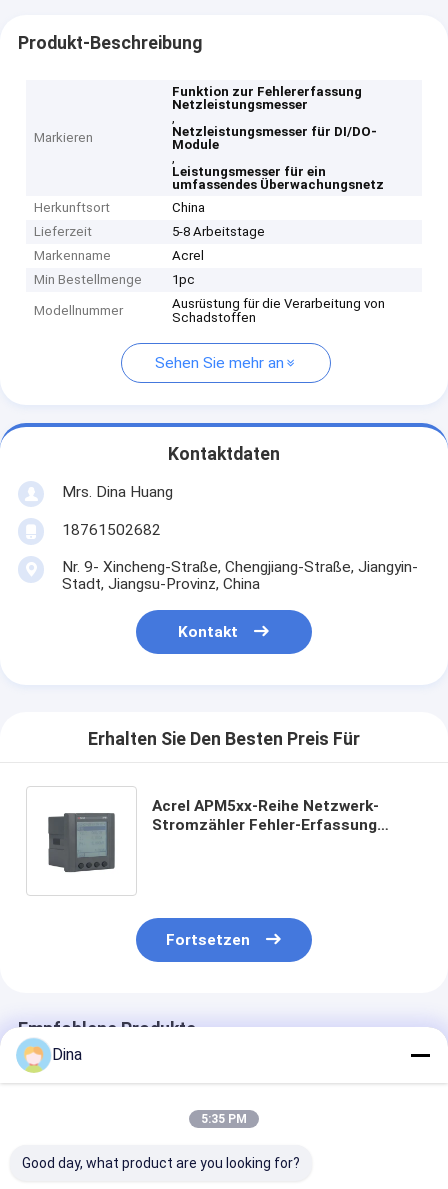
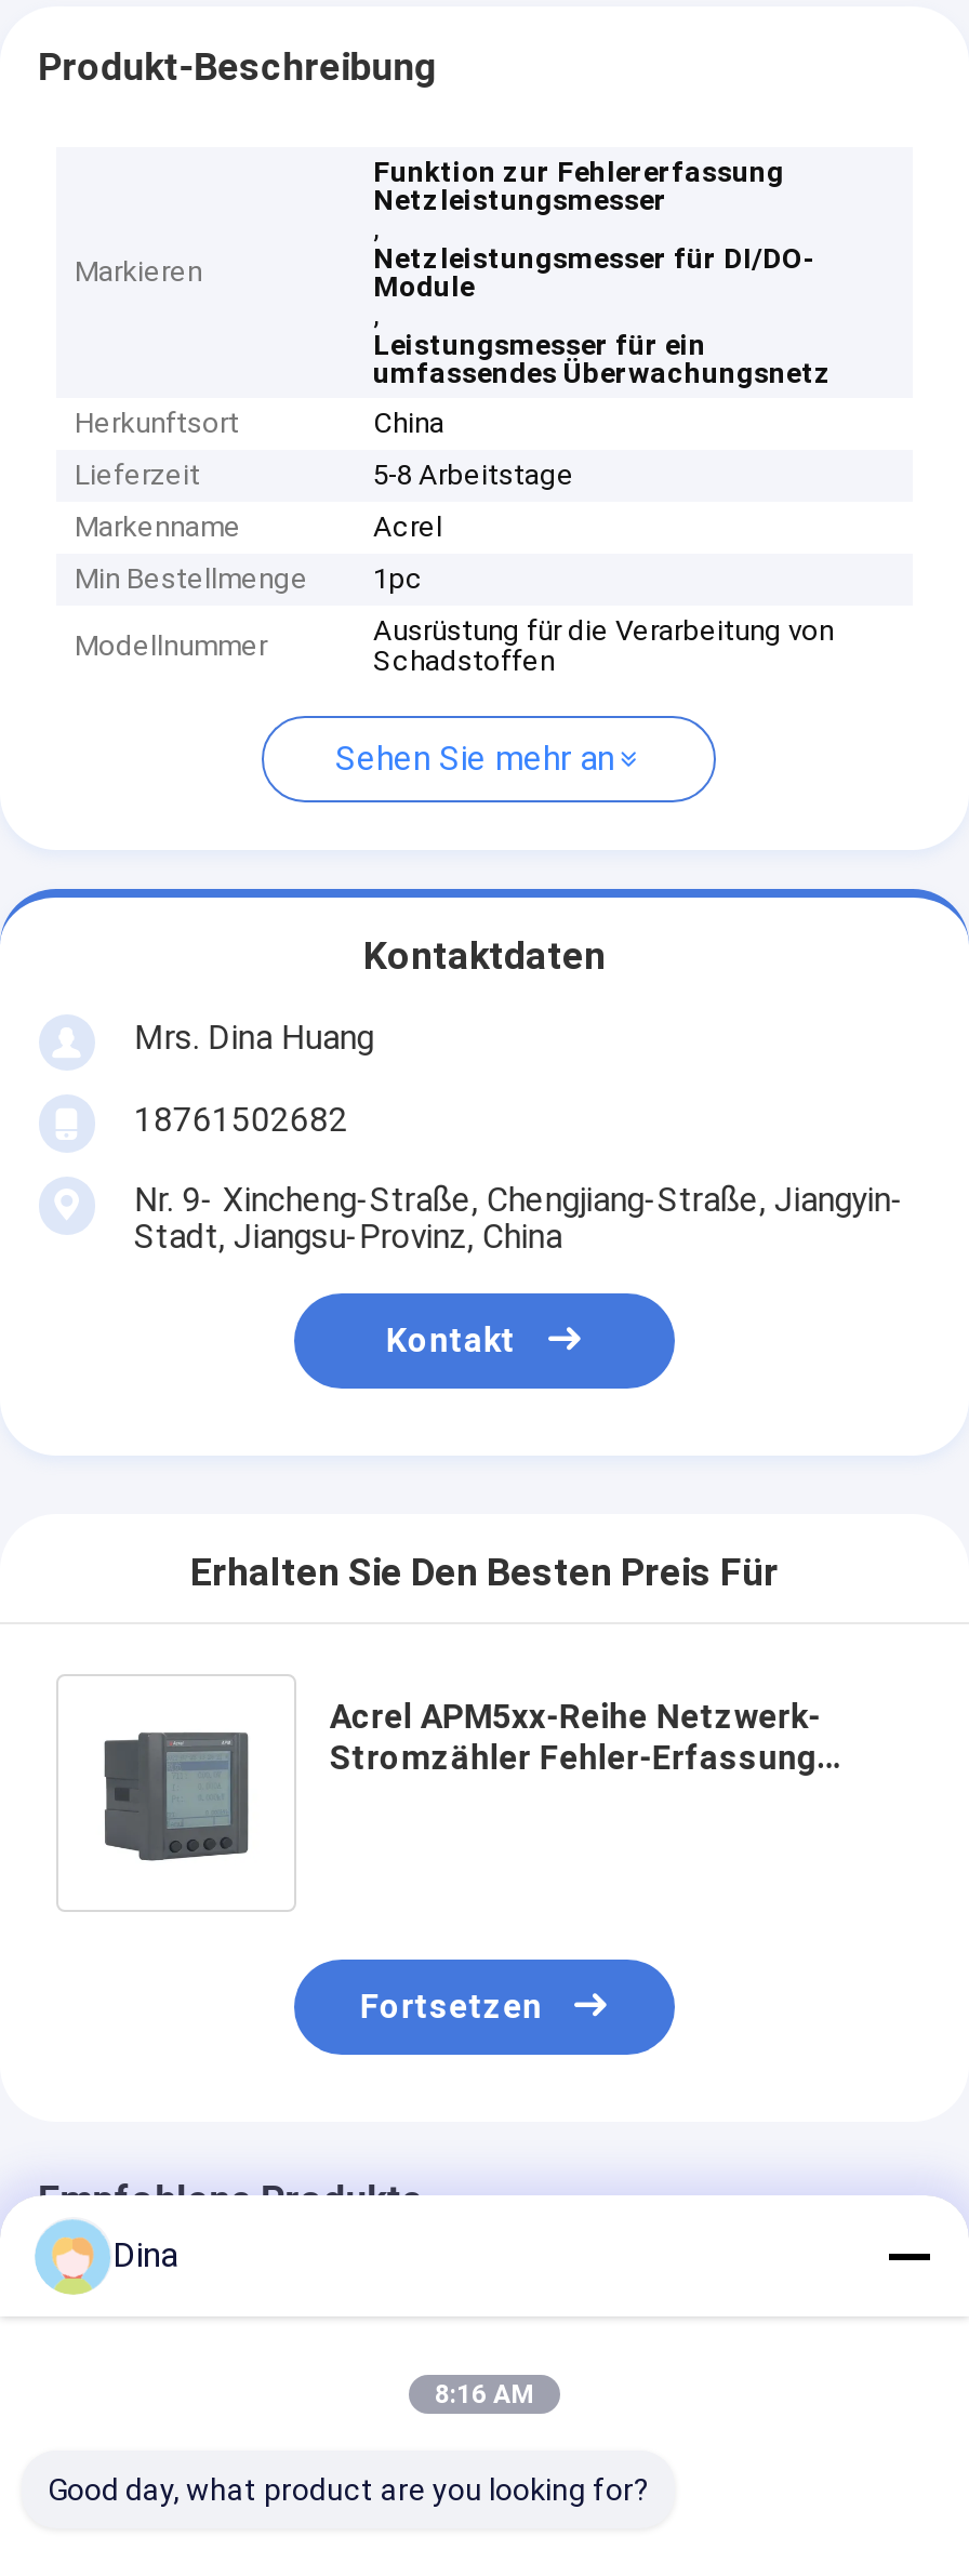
- 5:35 PM
+ 8:16 AM
